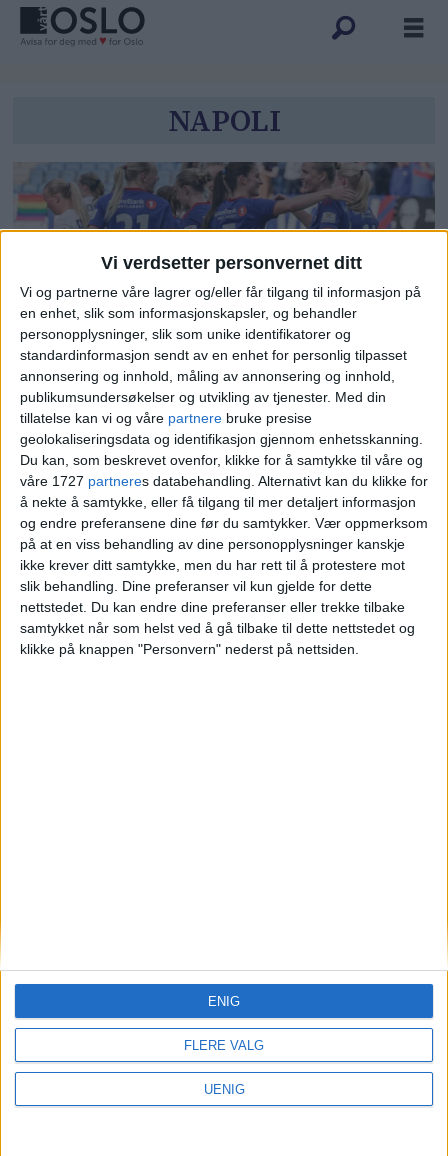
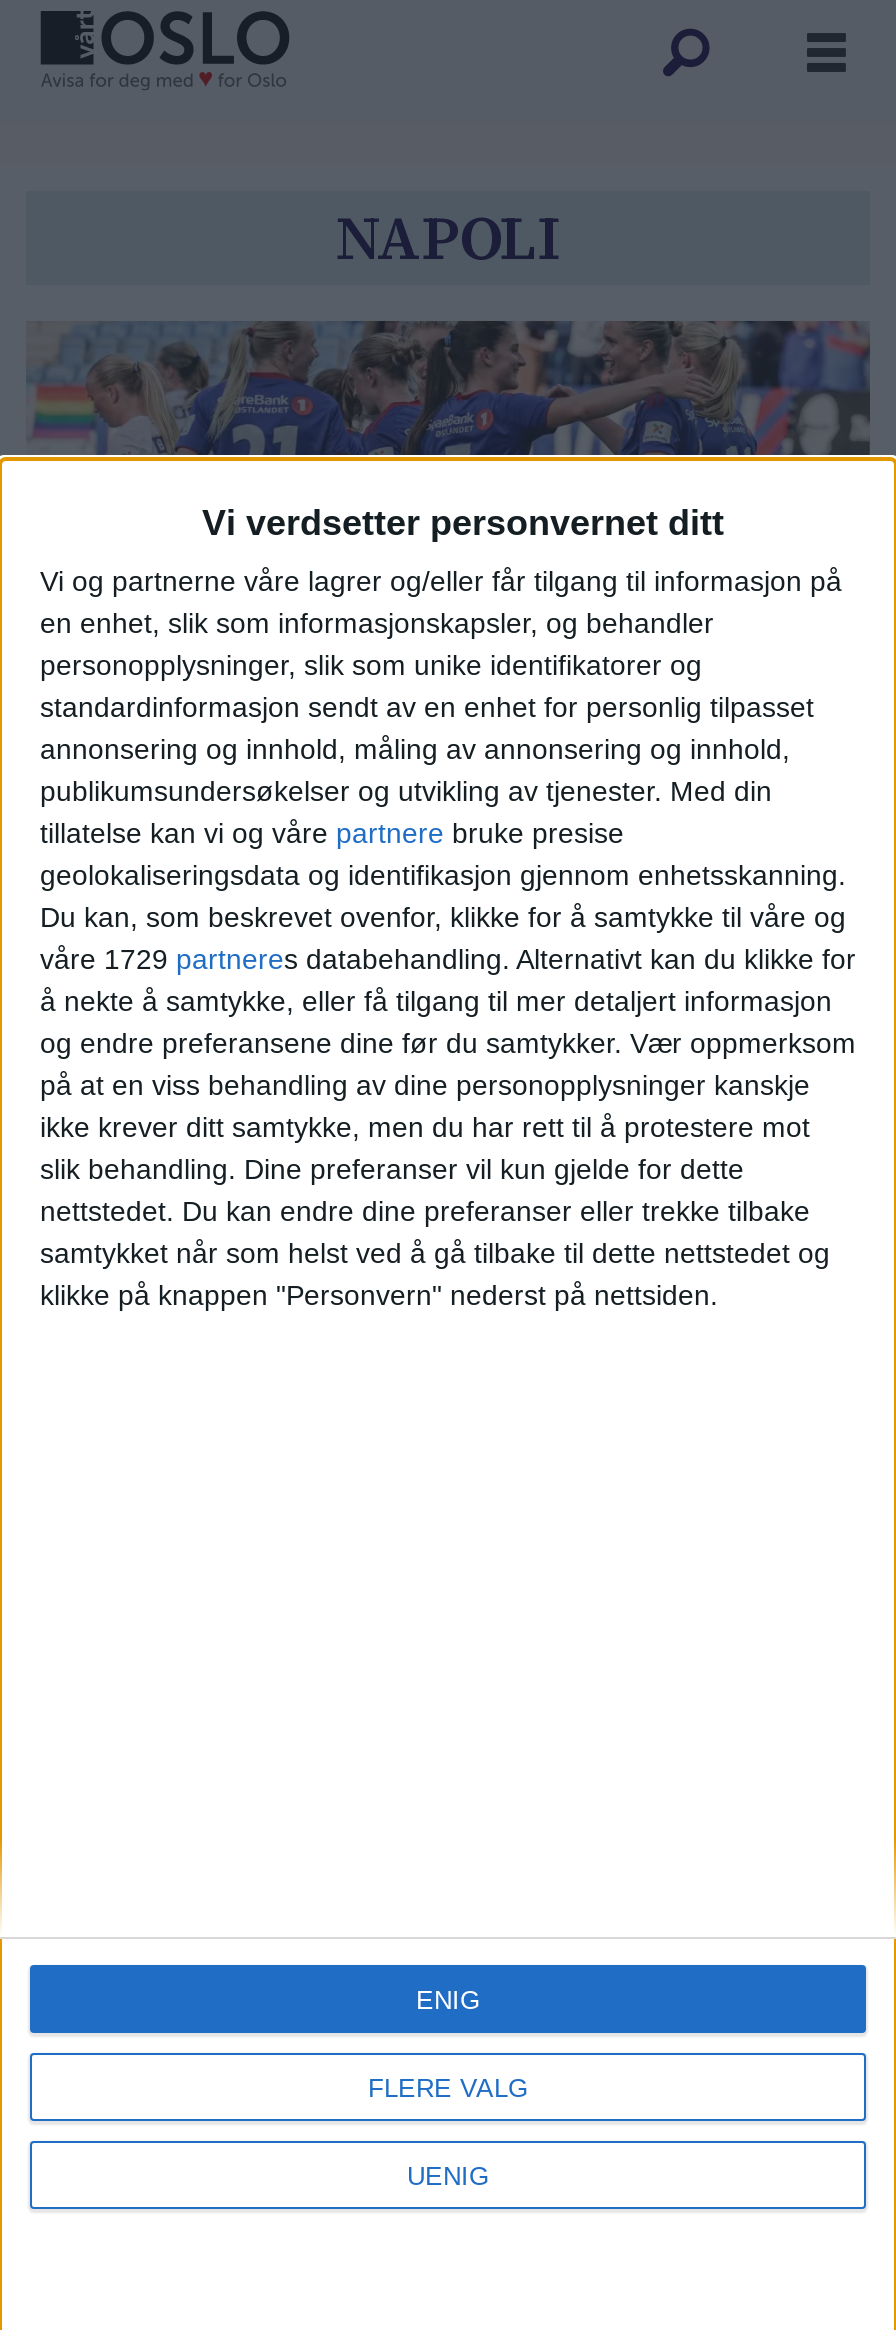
- våre 1727 partneres databehandling. Alternativt kan du klikke for
+ våre 1729 partneres databehandling. Alternativt kan du klikke for
